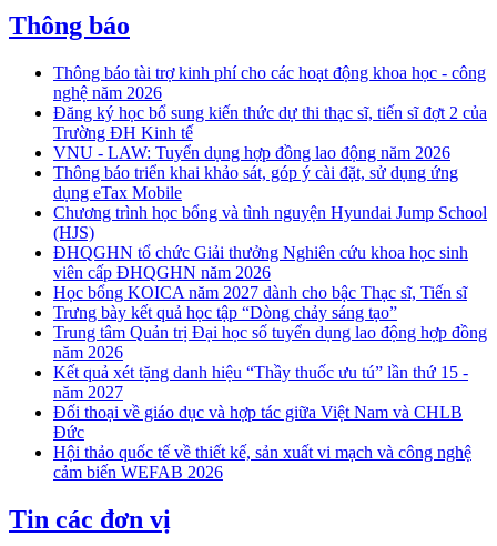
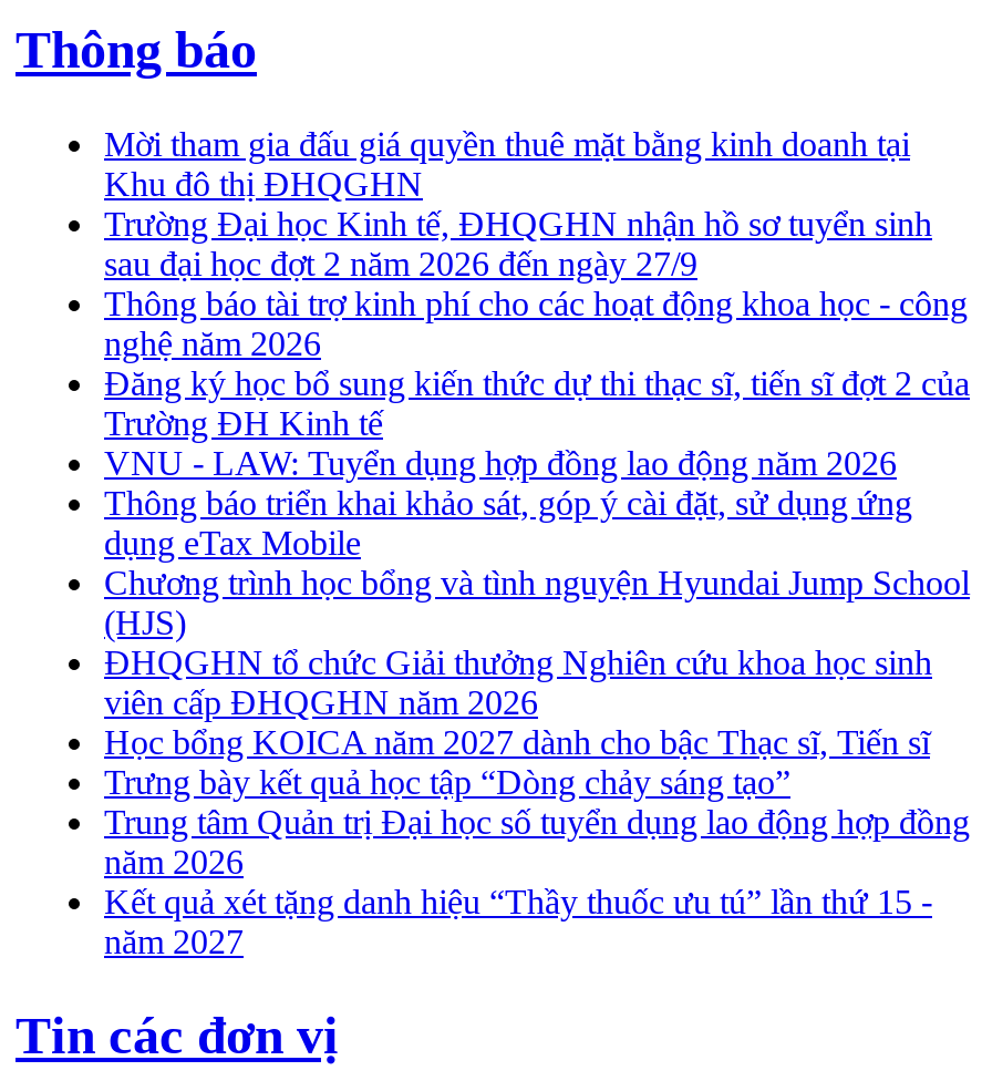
+ Mời tham gia đấu giá quyền thuê mặt bằng kinh doanh tại
+ Khu đô thị ĐHQGHN
+ Trường Đại học Kinh tế, ĐHQGHN nhận hồ sơ tuyển sinh
+ sau đại học đợt 2 năm 2026 đến ngày 27/9

moved down: Thông báo tài trợ kinh phí cho các hoạt động khoa học - công | nghệ năm 2026 | Đăng ký học bổ sung kiến thức dự thi thạc sĩ, tiến sĩ đợt 2 của | ... | Kết quả xét tặng danh hiệu “Thầy thuốc ưu tú” lần thứ 15 - | năm 2027

- Đối thoại về giáo dục và hợp tác giữa Việt Nam và CHLB
- Đức
- Hội thảo quốc tế về thiết kế, sản xuất vi mạch và công nghệ
- cảm biến WEFAB 2026
